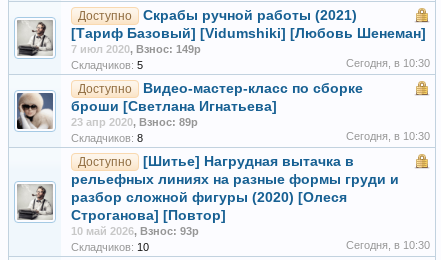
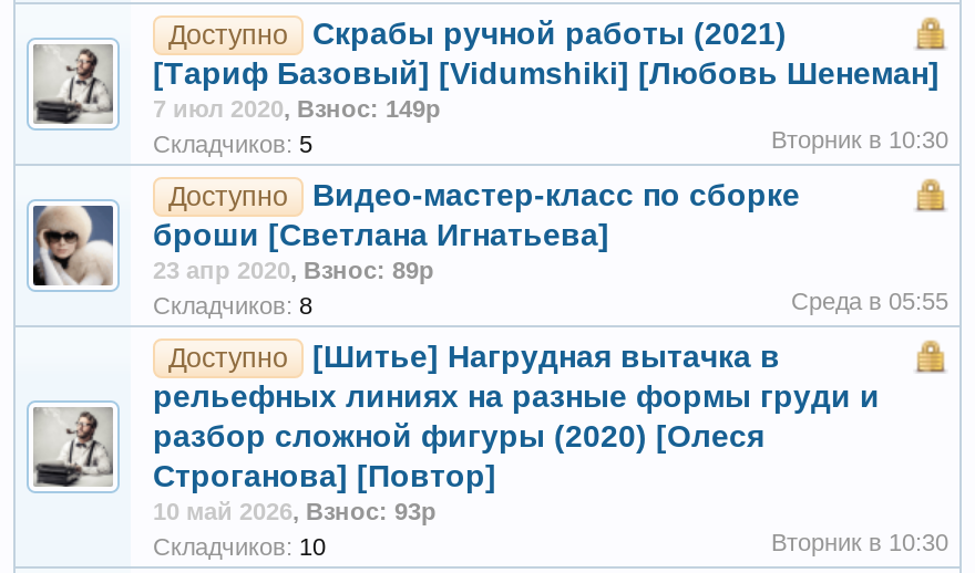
- Сегодня, в 10:30
+ Вторник в 10:30

- Сегодня, в 10:30
+ Среда в 05:55

- Сегодня, в 10:30
+ Вторник в 10:30
